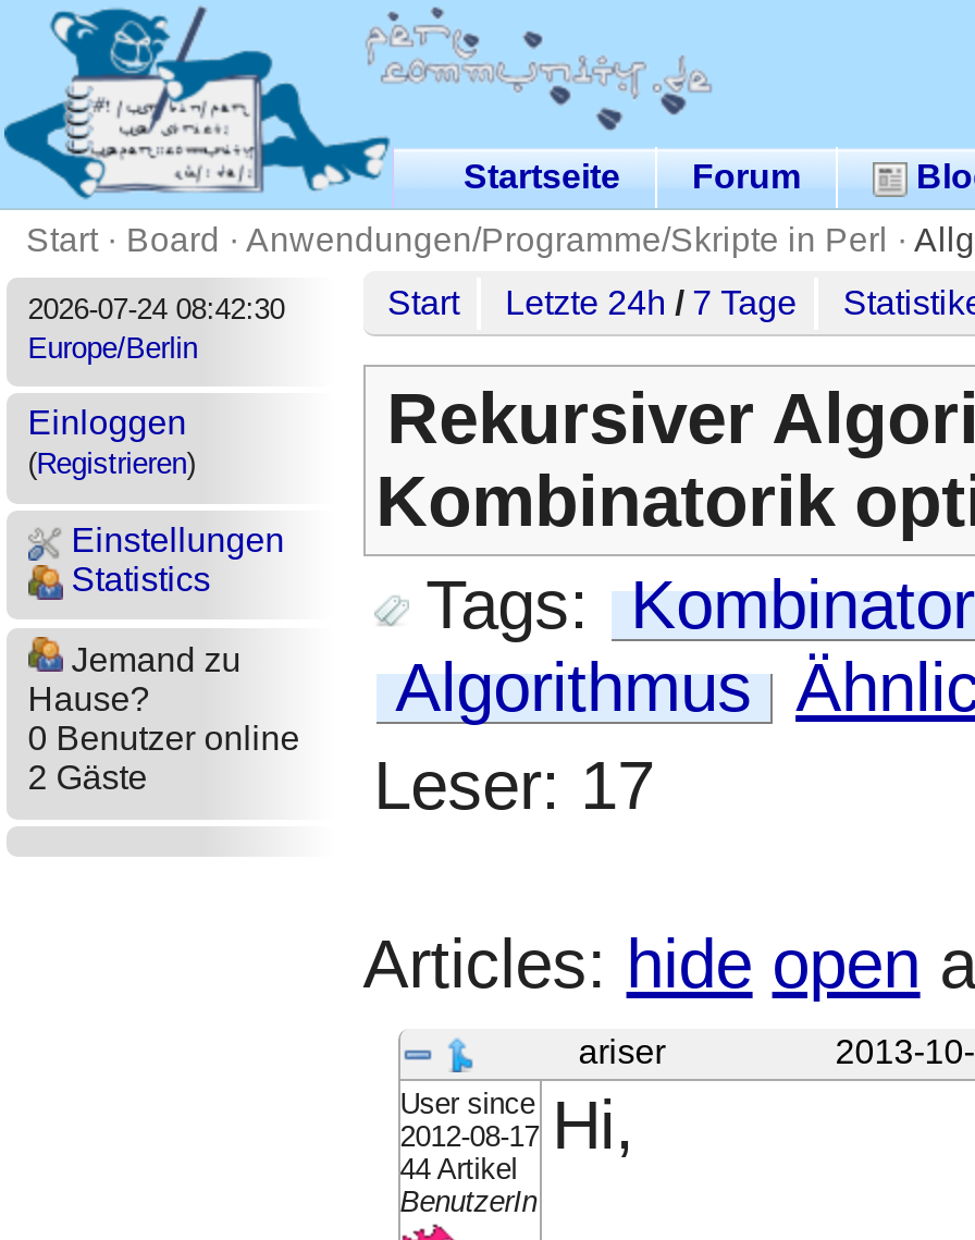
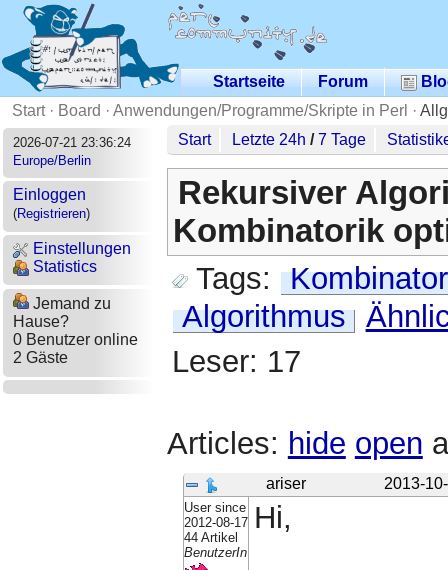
- 2026-07-24 08:42:30
+ 2026-07-21 23:36:24
